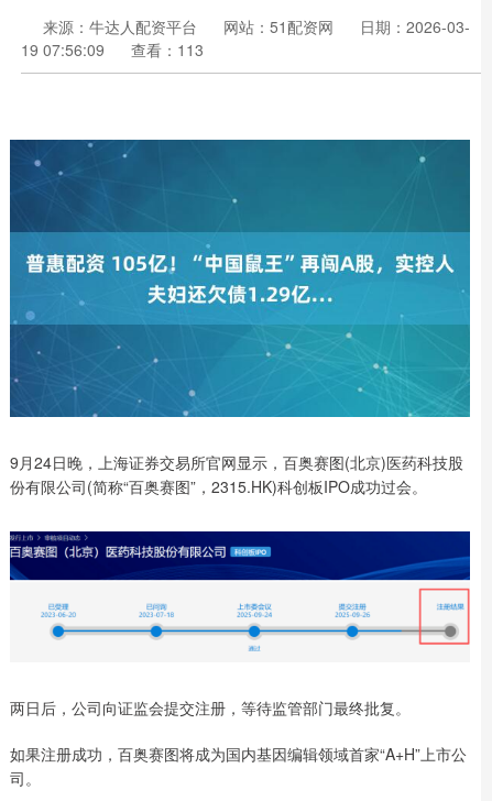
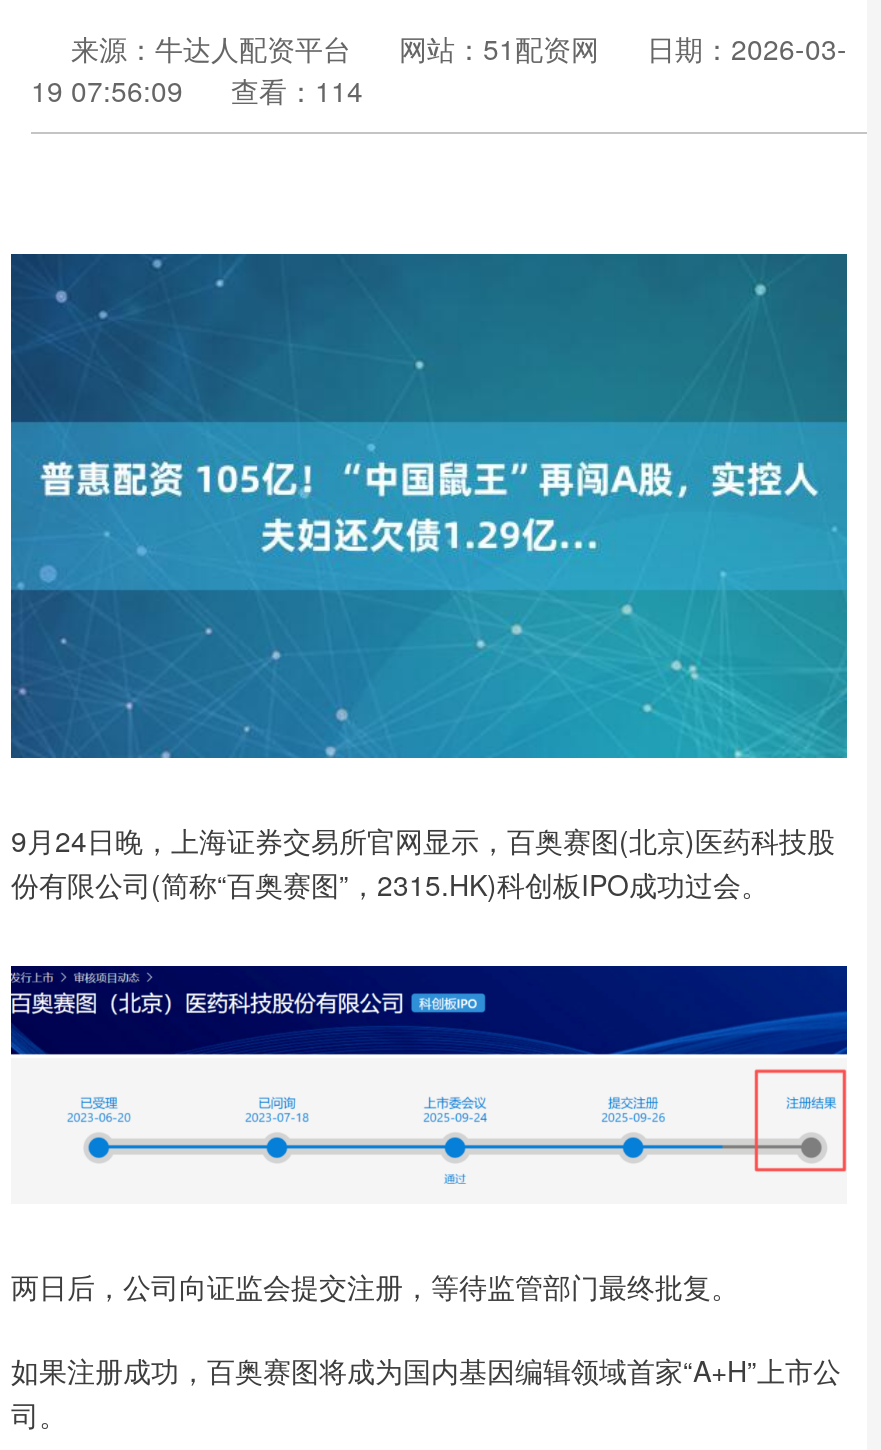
- 19 07:56:09 查看：113
+ 19 07:56:09 查看：114
